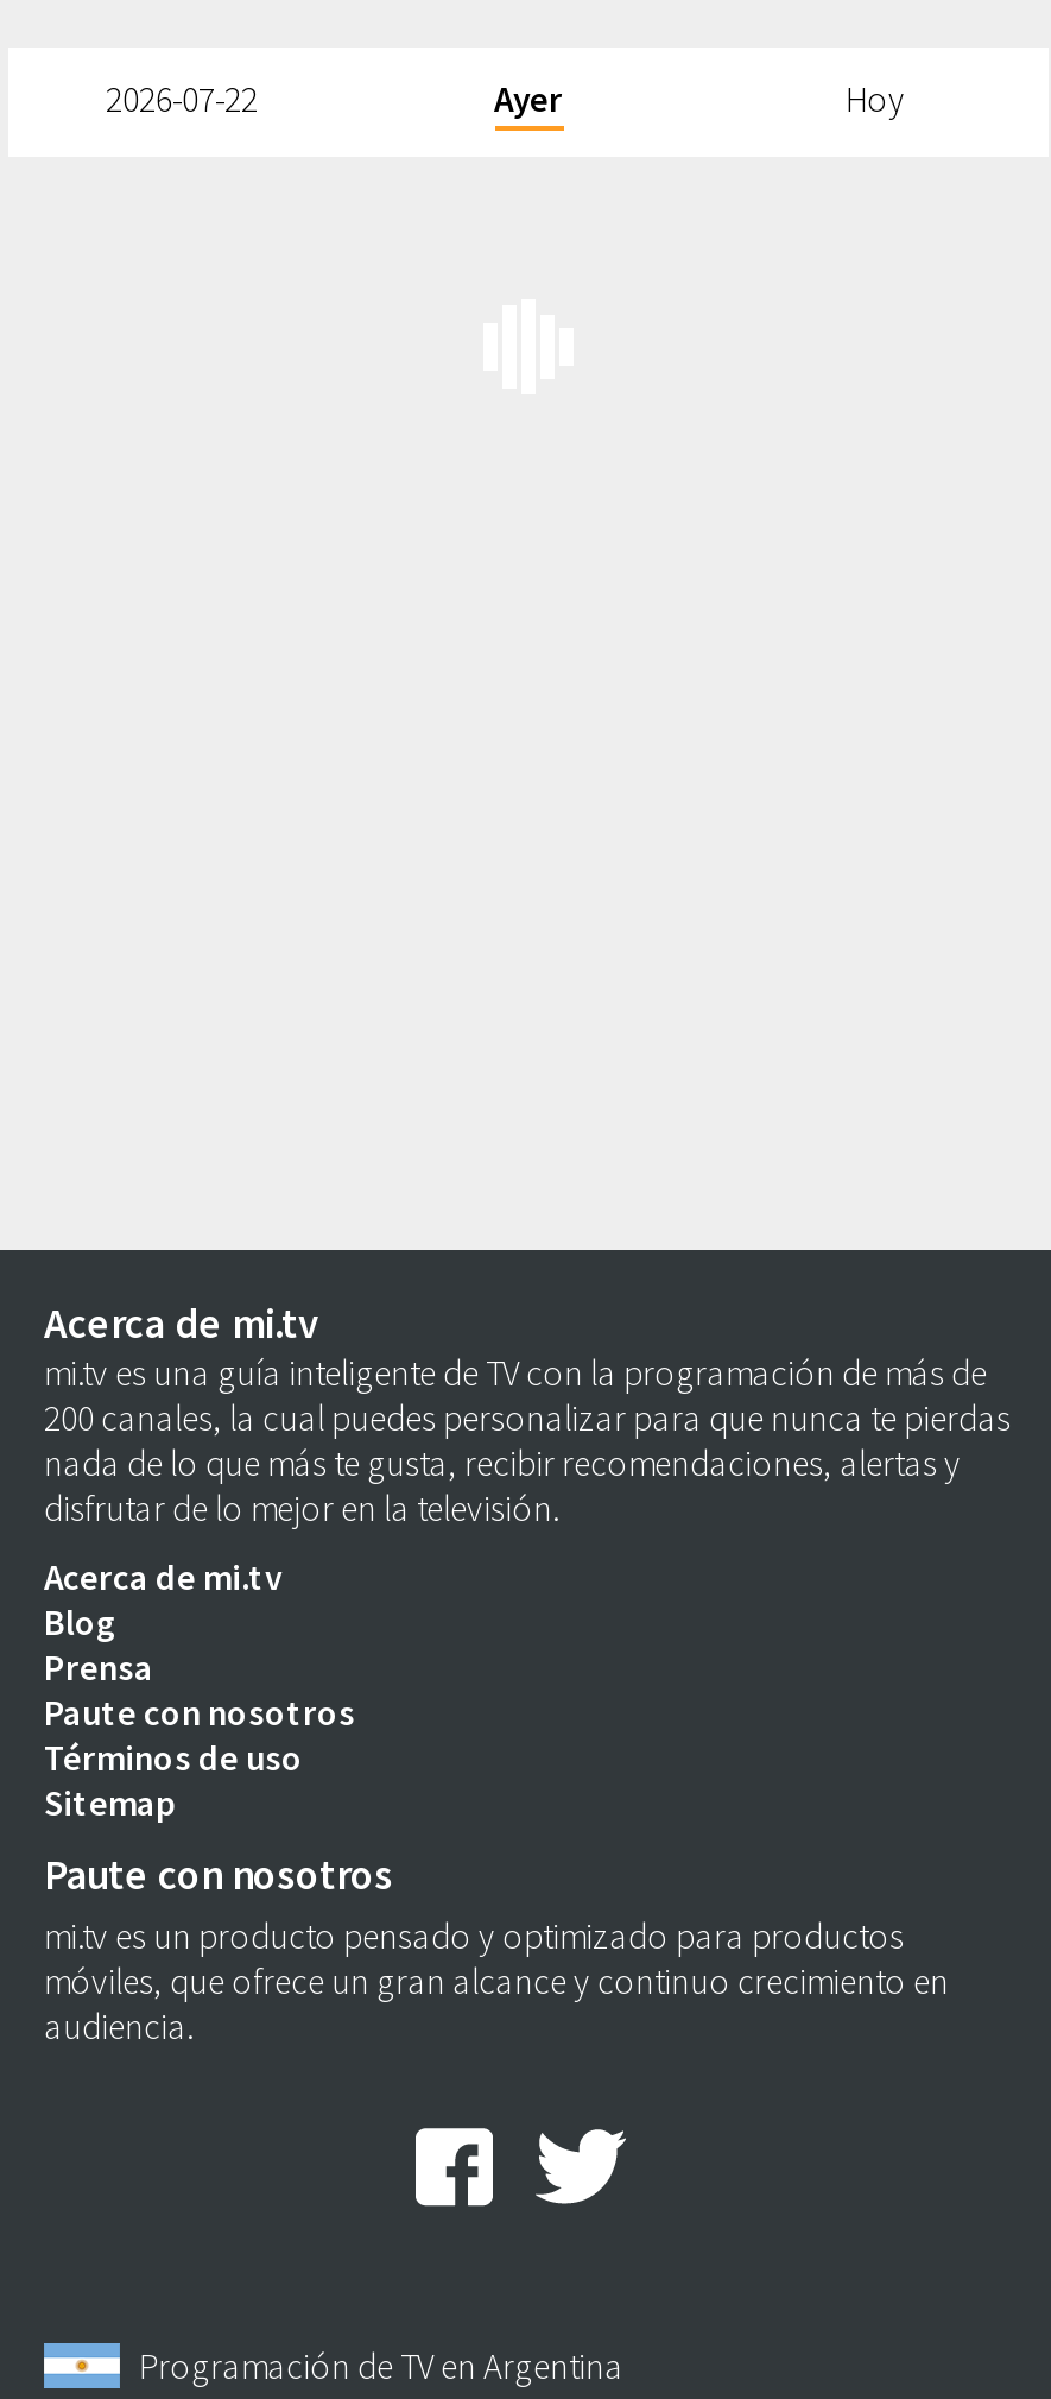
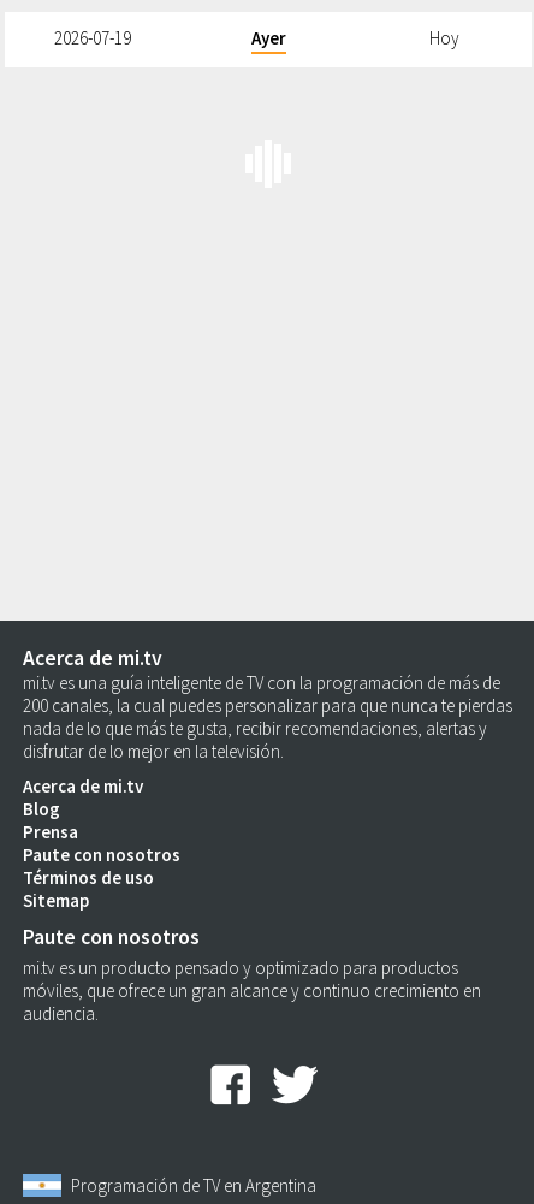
- 2026-07-22
+ 2026-07-19
